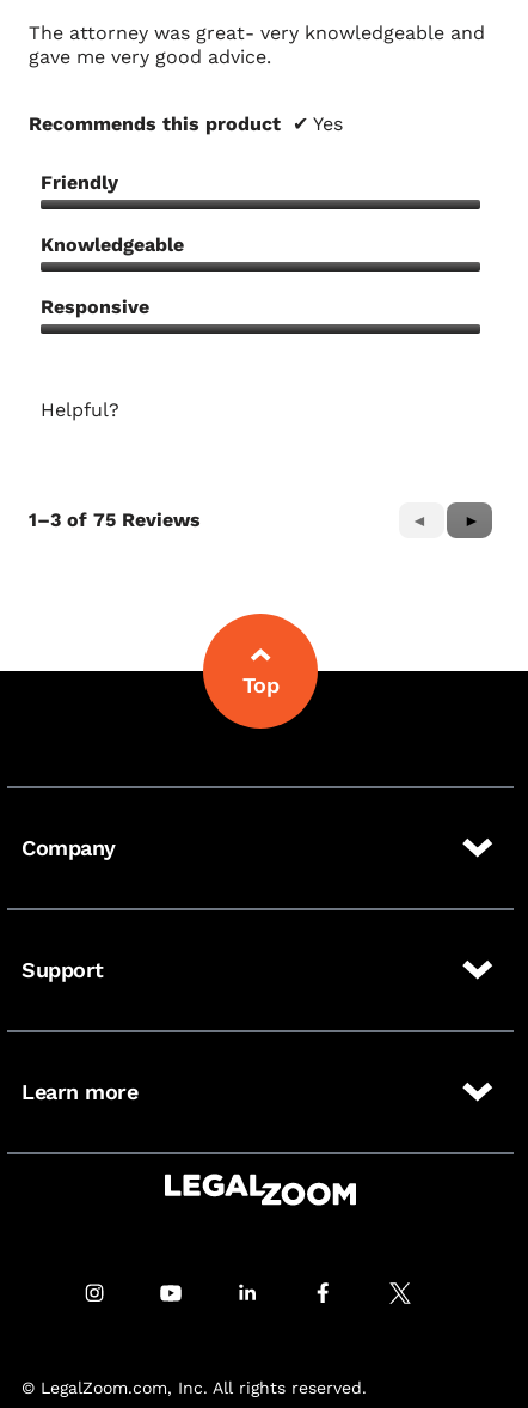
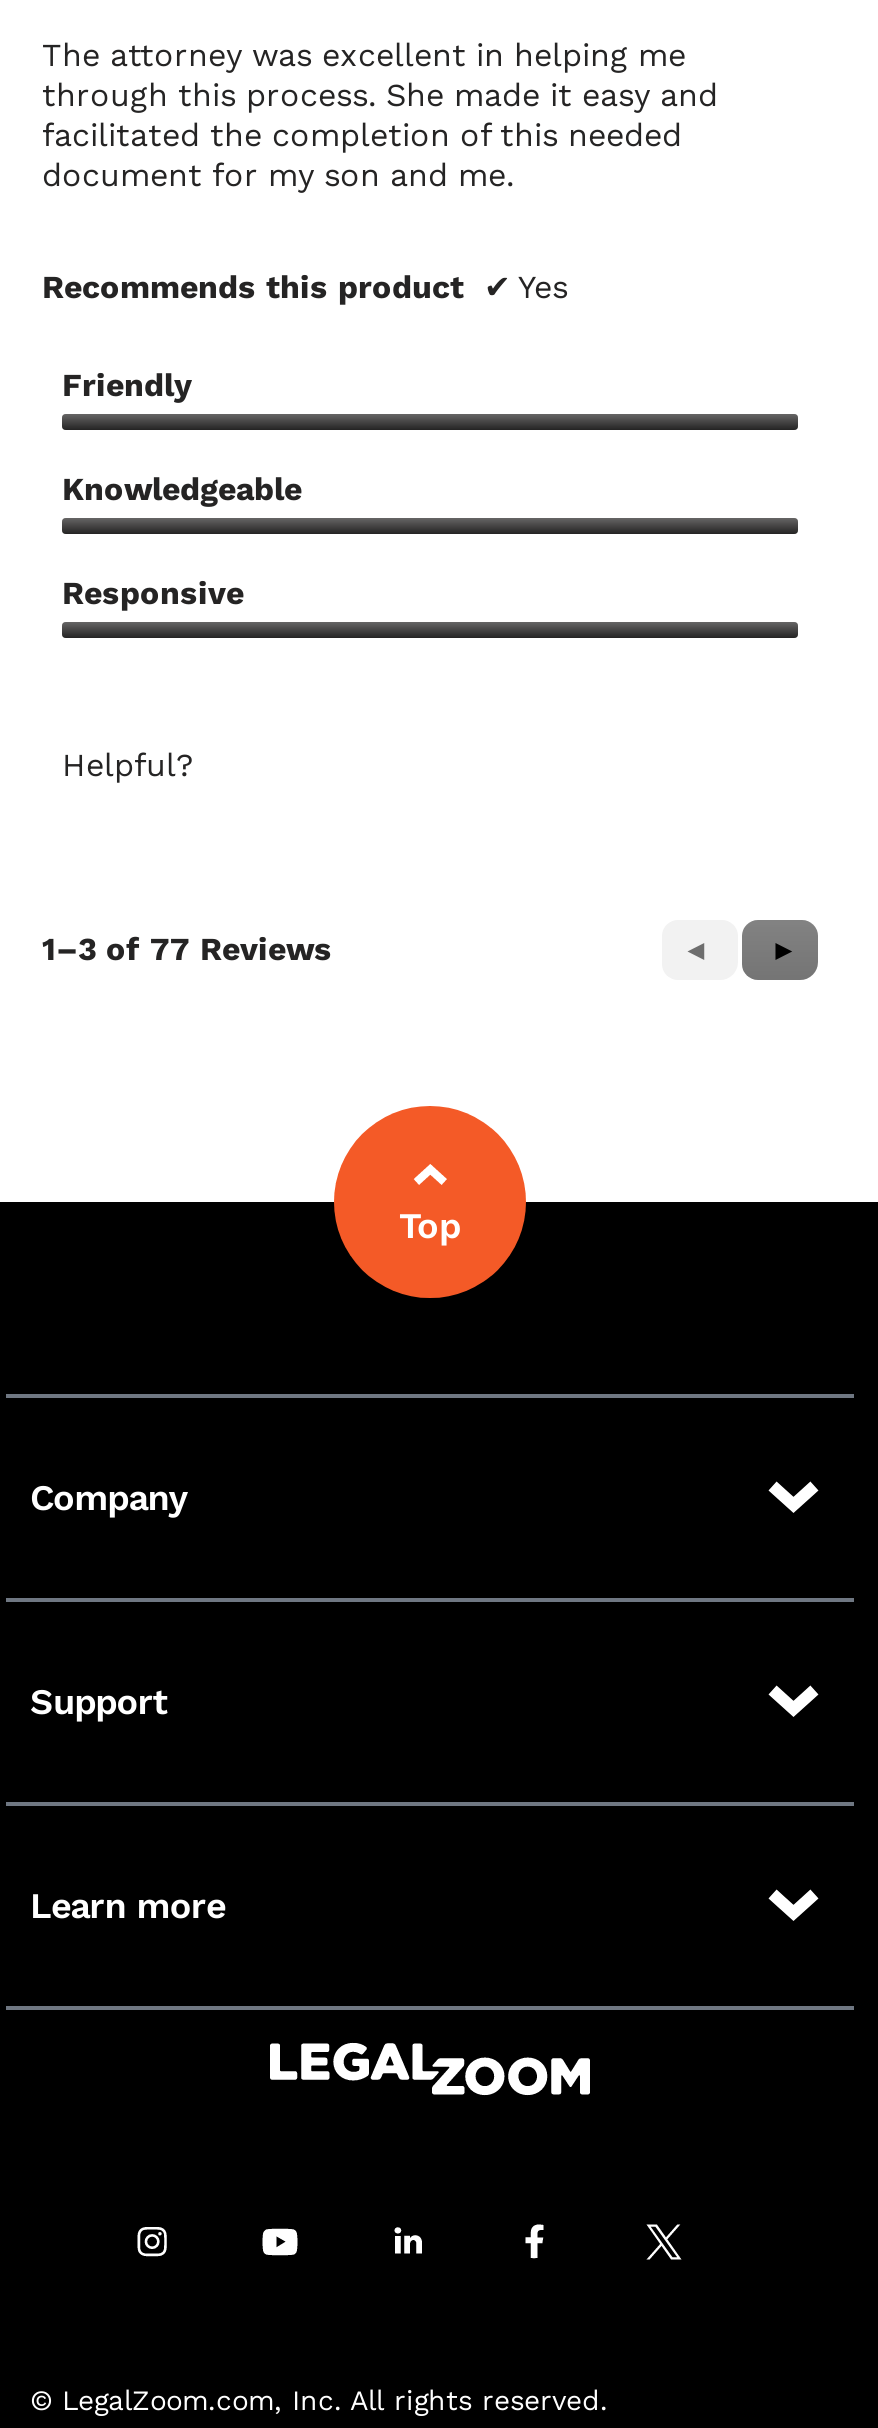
- The attorney was great- very knowledgeable and
- gave me very good advice.
+ The attorney was excellent in helping me
+ through this process. She made it easy and
+ facilitated the completion of this needed
+ document for my son and me.

- 1–3 of 75 Reviews
+ 1–3 of 77 Reviews
